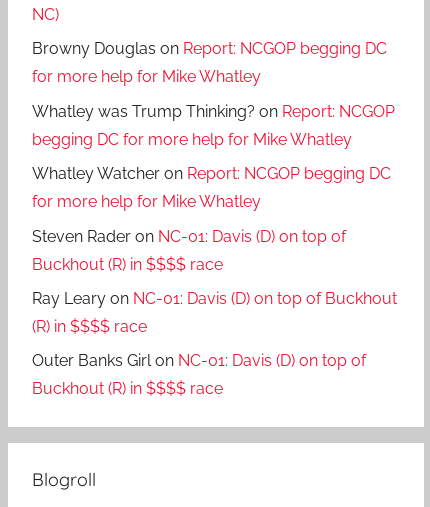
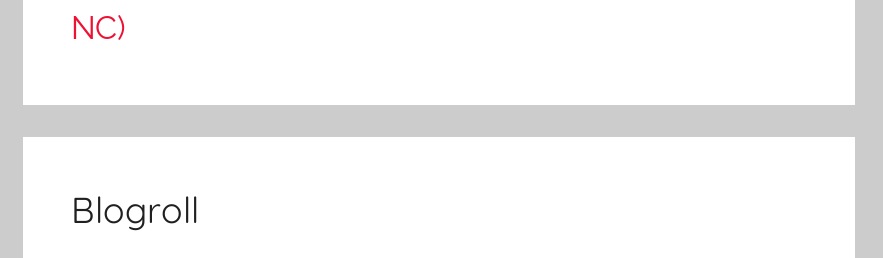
- Browny Douglas on Report: NCGOP begging DC
- for more help for Mike Whatley
- Whatley was Trump Thinking? on Report: NCGOP
- begging DC for more help for Mike Whatley
- Whatley Watcher on Report: NCGOP begging DC
- for more help for Mike Whatley
- Steven Rader on NC-01: Davis (D) on top of
- Buckhout (R) in $$$$ race
- Ray Leary on NC-01: Davis (D) on top of Buckhout
- (R) in $$$$ race
- Outer Banks Girl on NC-01: Davis (D) on top of
- Buckhout (R) in $$$$ race
